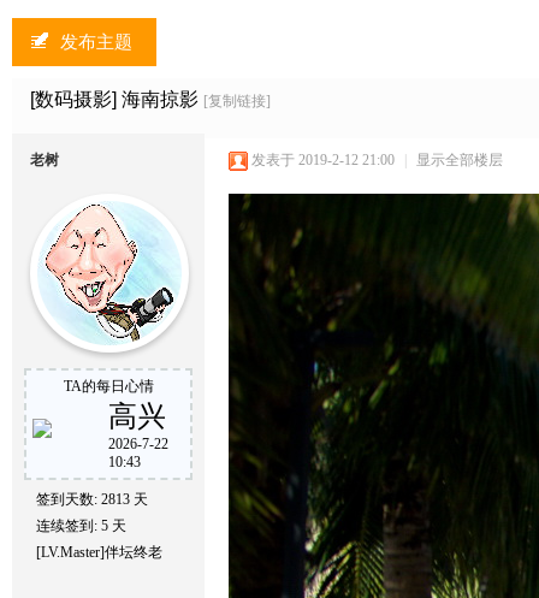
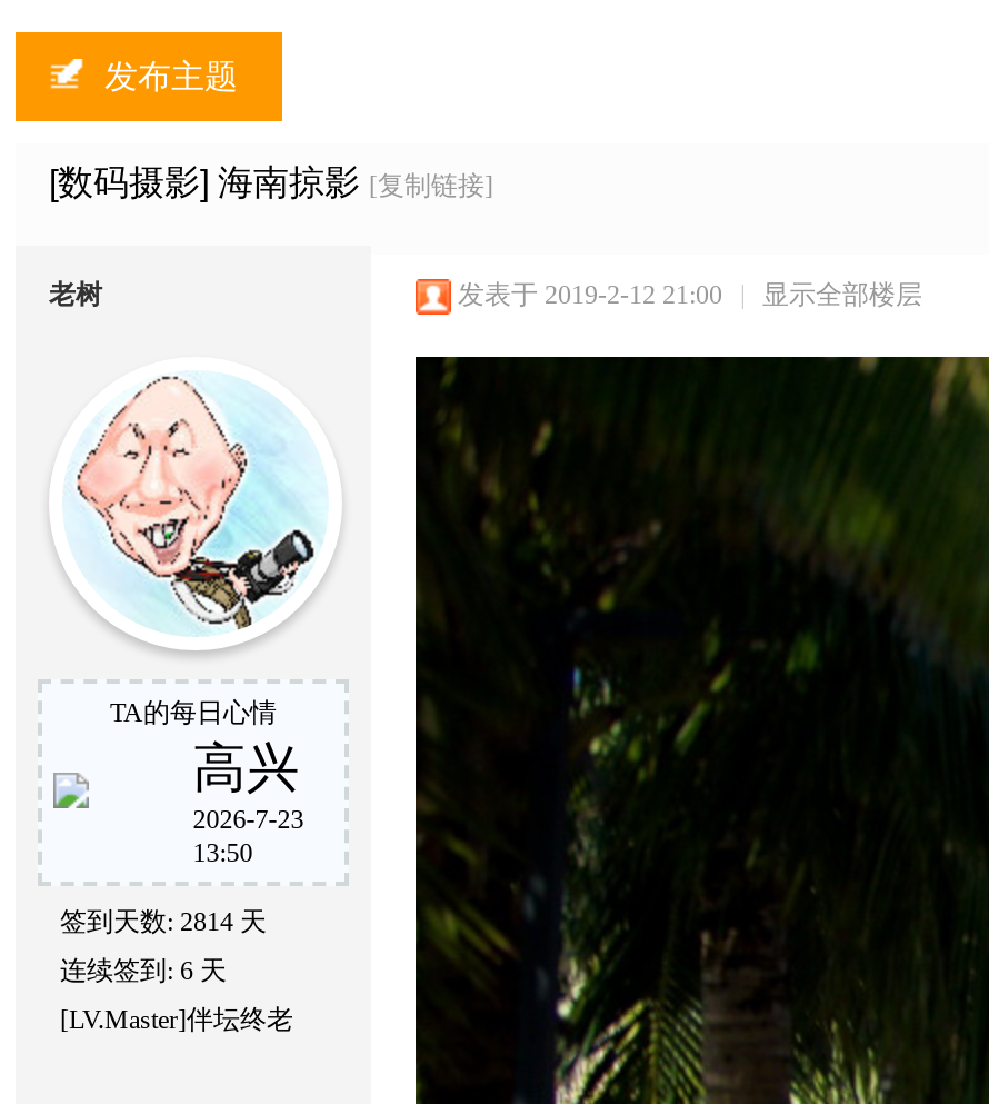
- 2026-7-22
+ 2026-7-23

- 10:43
+ 13:50

- 签到天数: 2813 天
+ 签到天数: 2814 天

- 连续签到: 5 天
+ 连续签到: 6 天
